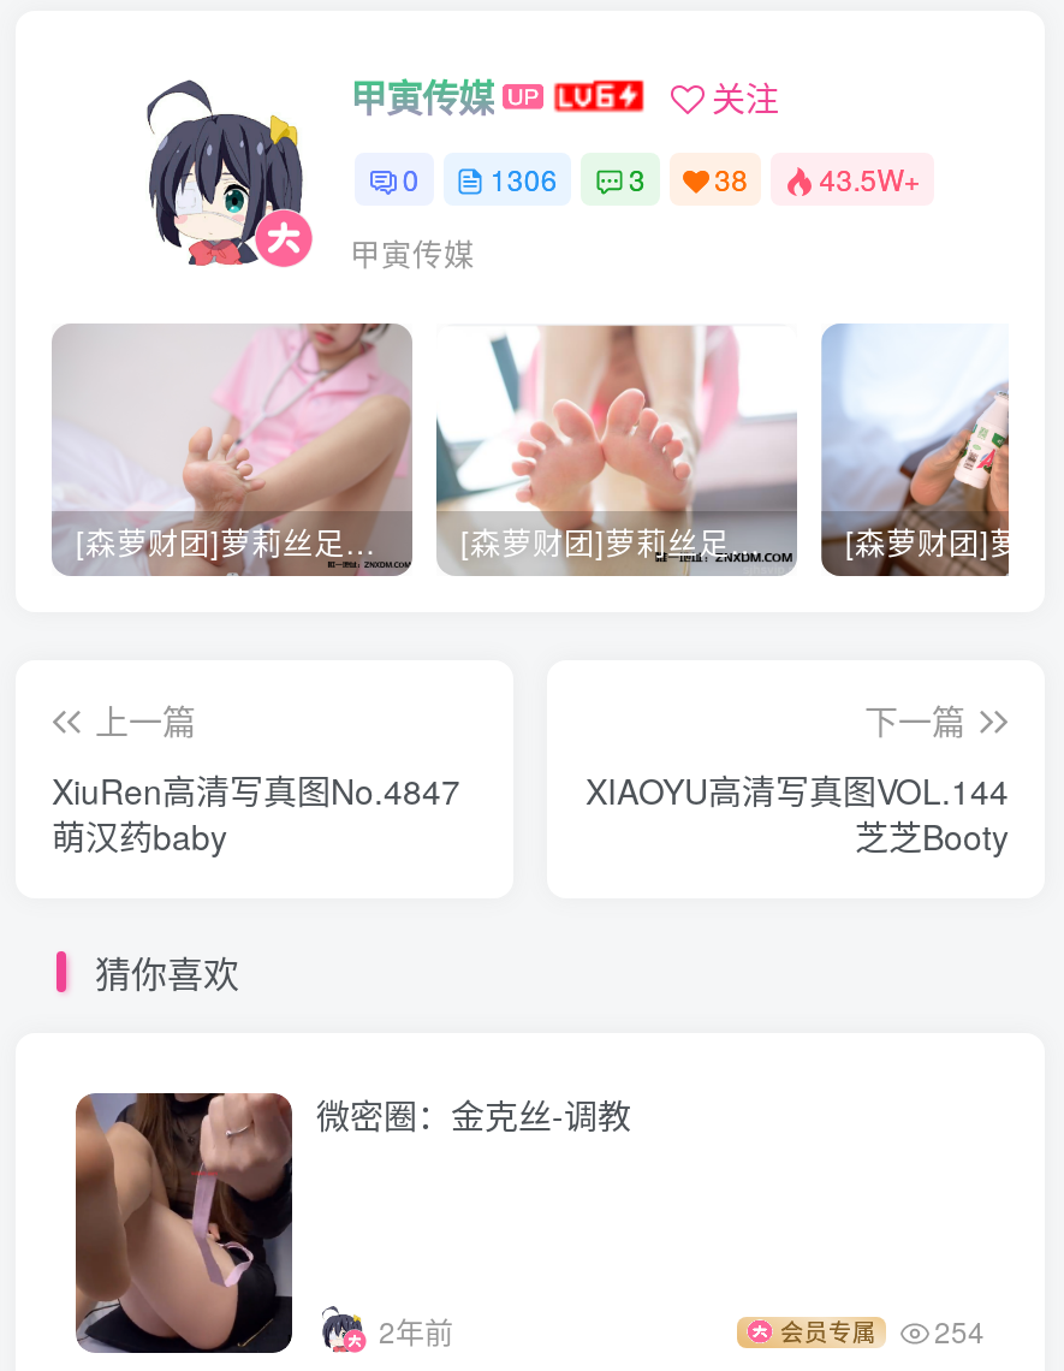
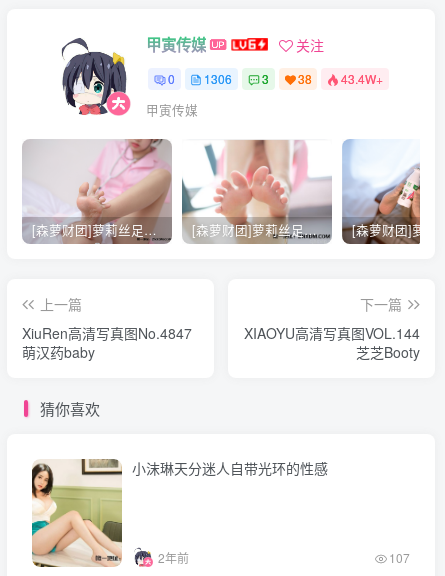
- 0 1306 3 38 43.5W+
+ 0 1306 3 38 43.4W+

- [image]
- 微密圈：金克丝-调教
+ [image]
+ 小沫琳天分迷人自带光环的性感

- 会员专属
- 254
+ 107
